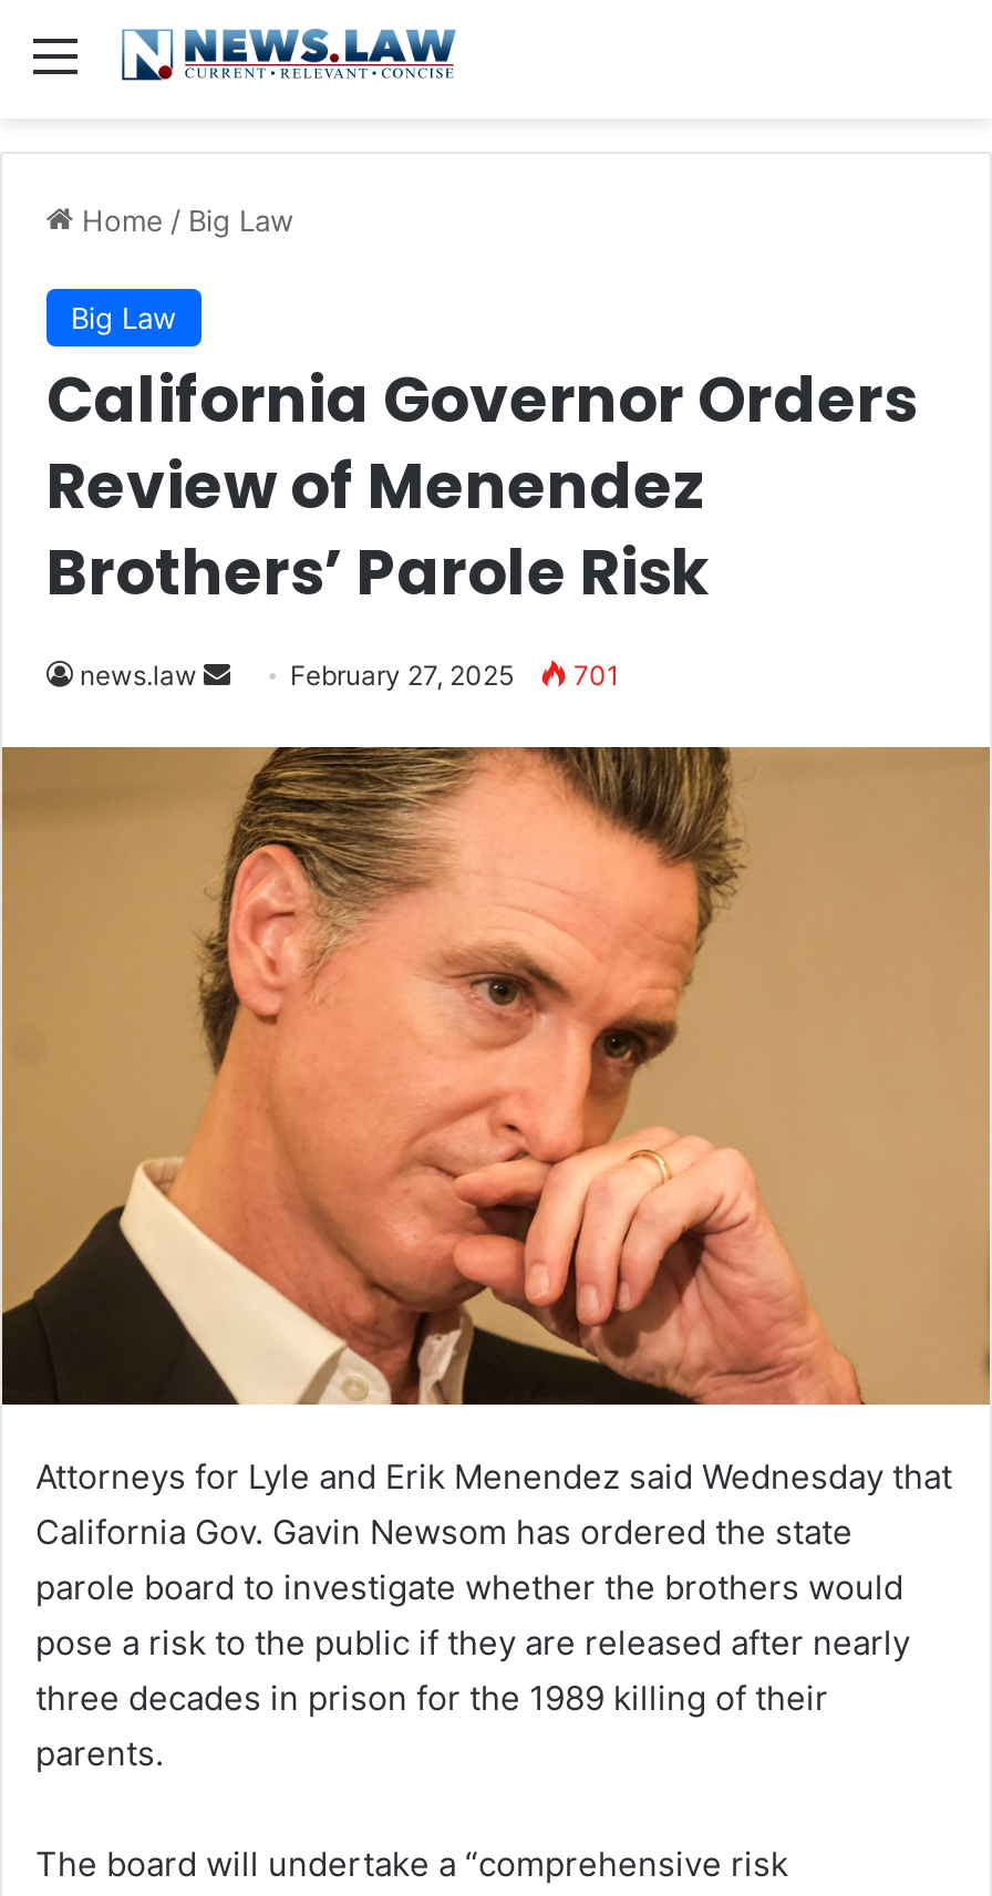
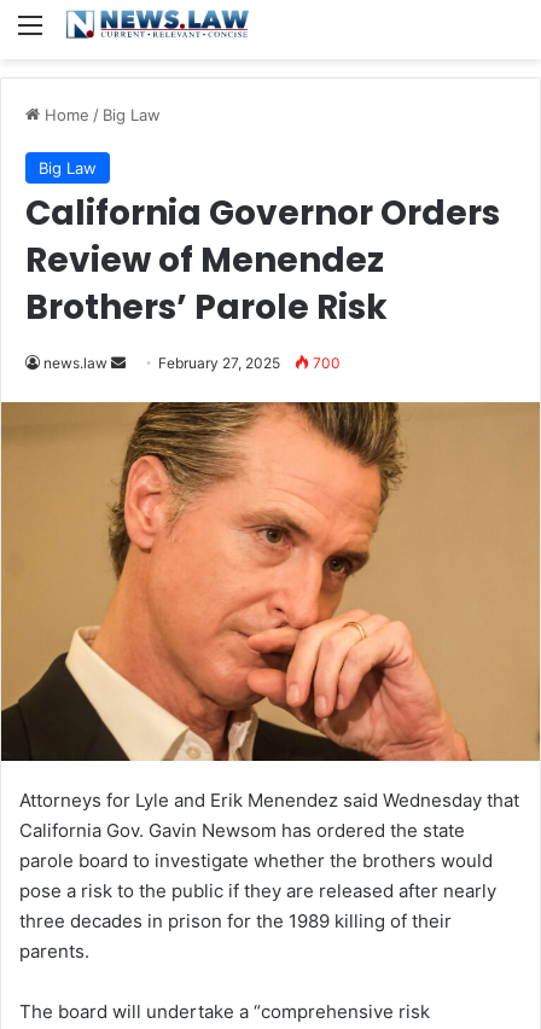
- 701
+ 700
